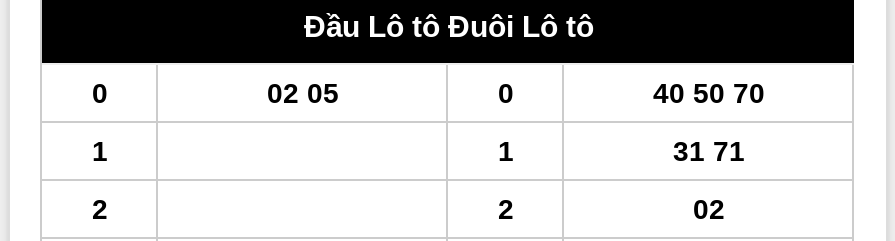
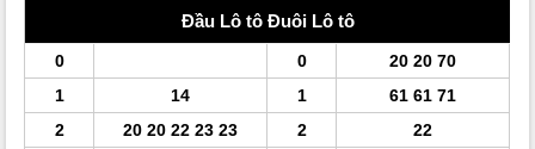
- 02 05

- 40 50 70
+ 20 20 70

- 31 71
+ 61 61 71

+ 14

- 02
+ 22

+ 20 20 22 23 23
